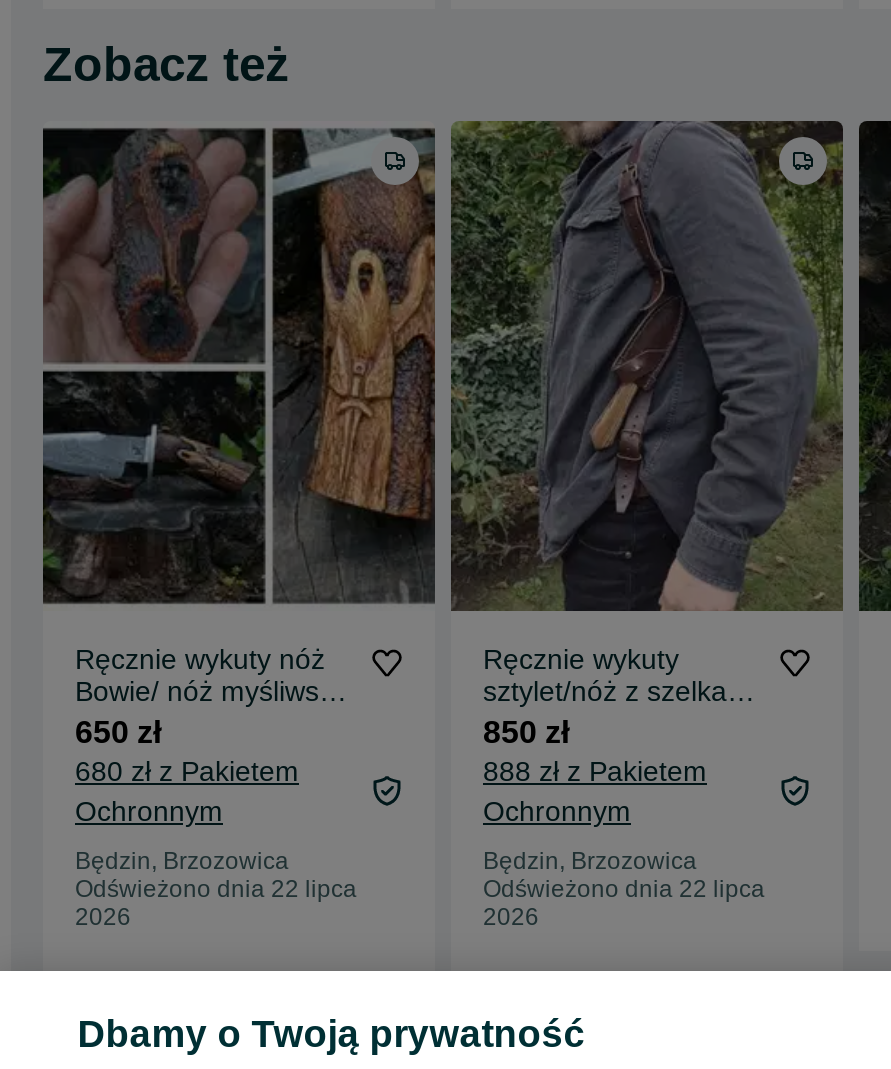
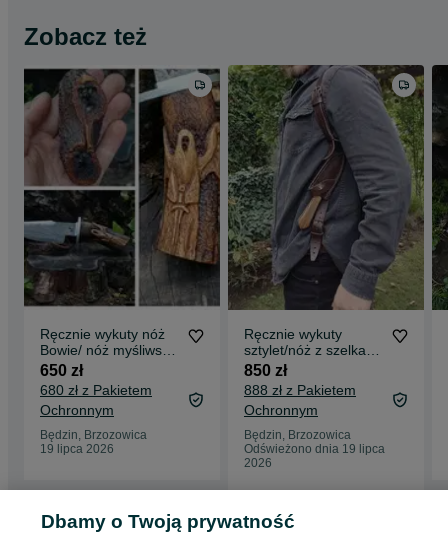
- Odświeżono dnia 22 lipca
- 2026
+ 19 lipca 2026

- Odświeżono dnia 22 lipca
+ Odświeżono dnia 19 lipca
